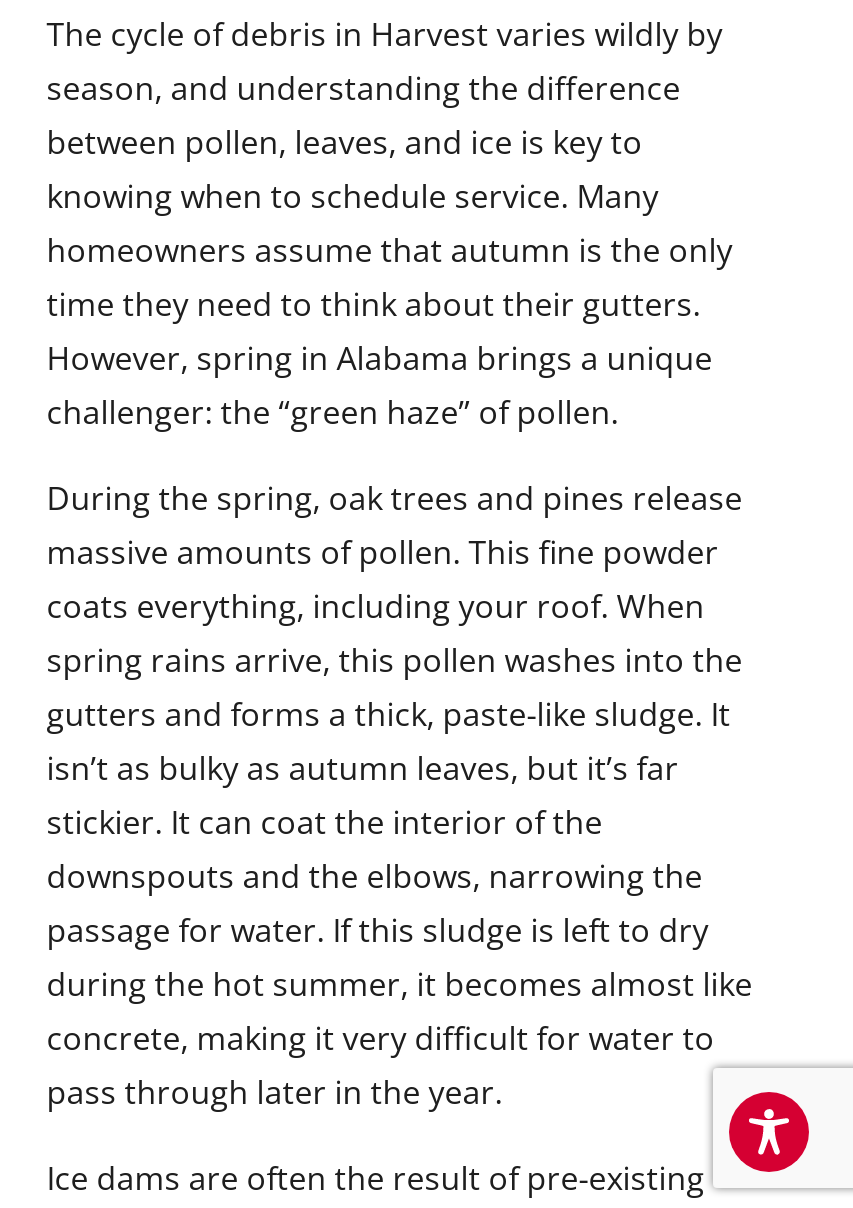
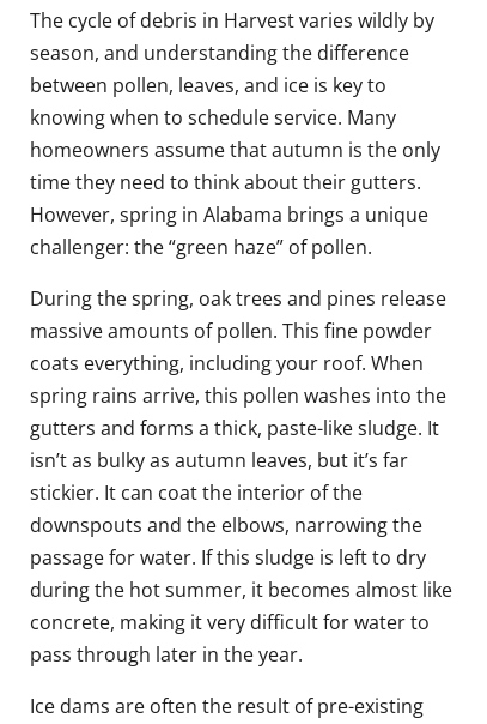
- [image]
